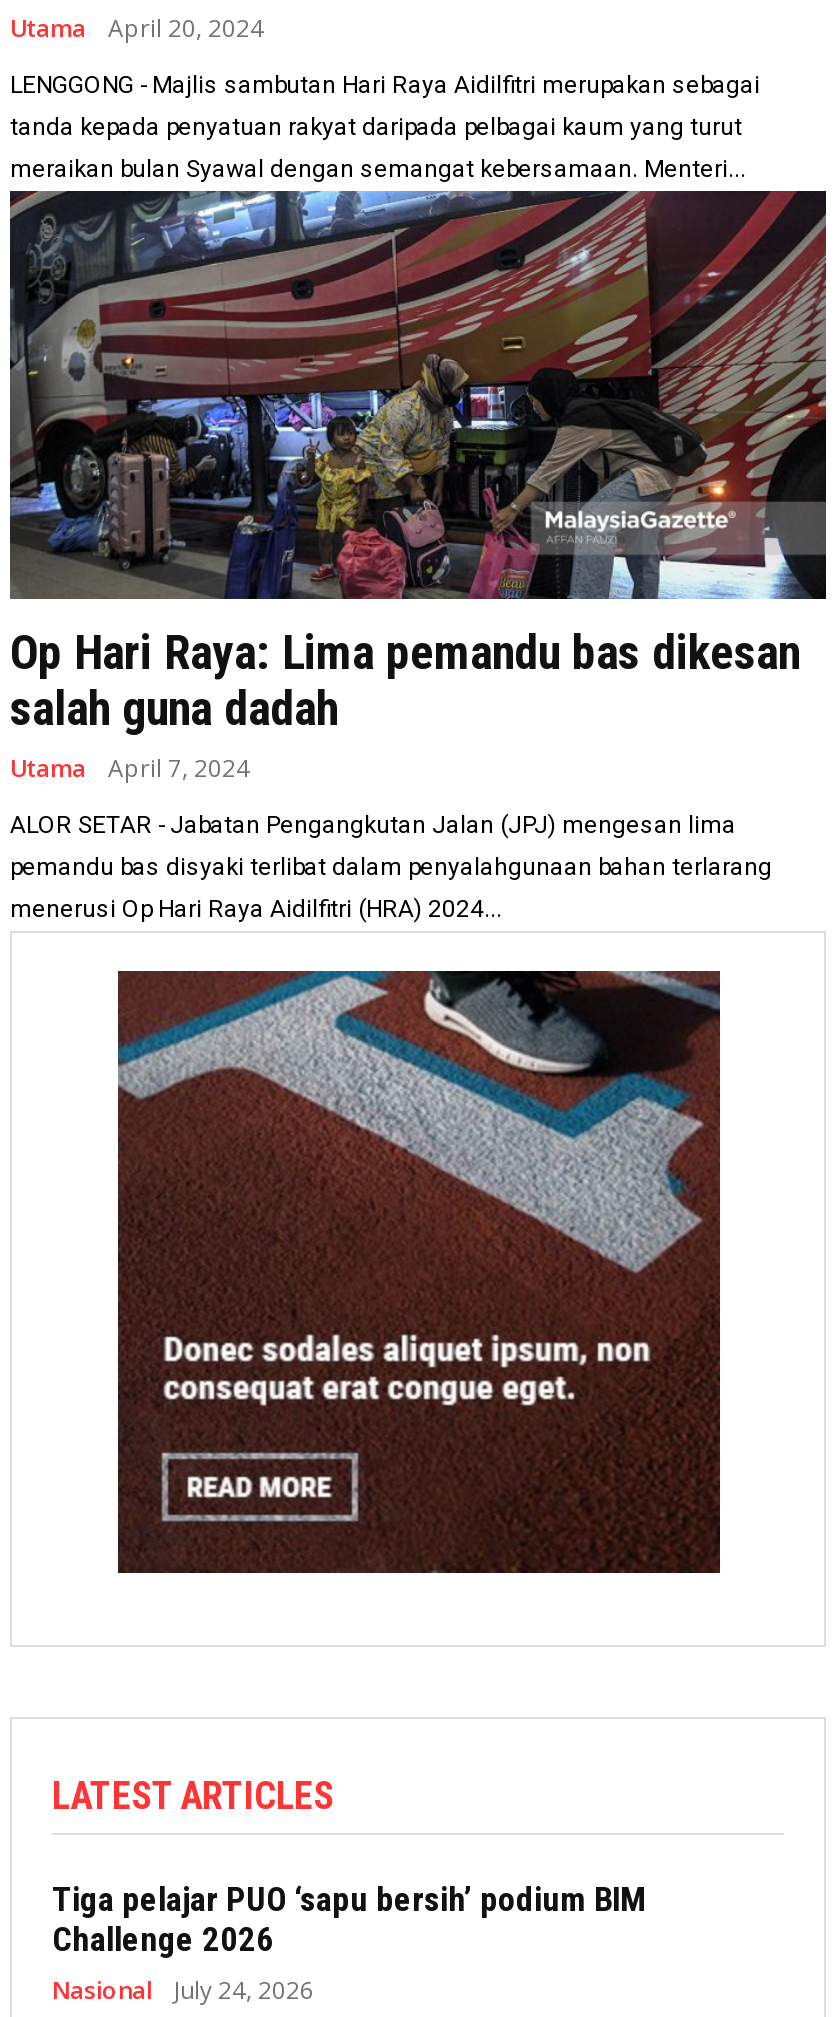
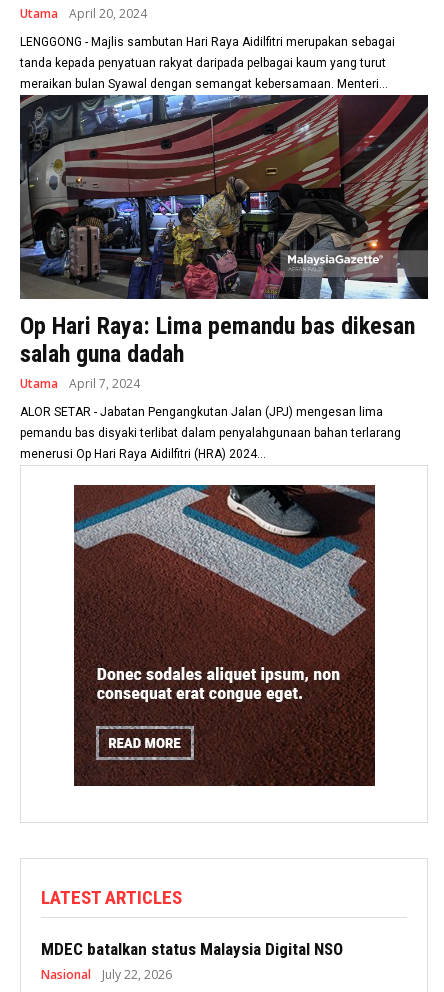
- Tiga pelajar PUO ‘sapu bersih’ podium BIM
- Challenge 2026
+ MDEC batalkan status Malaysia Digital NSO

- Nasional July 24, 2026
+ Nasional July 22, 2026
